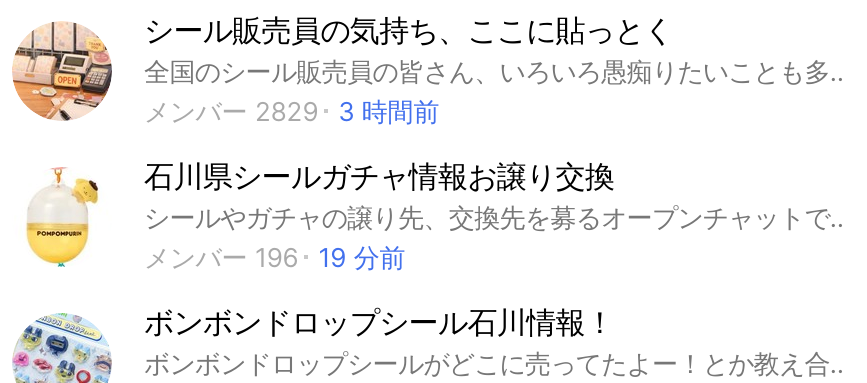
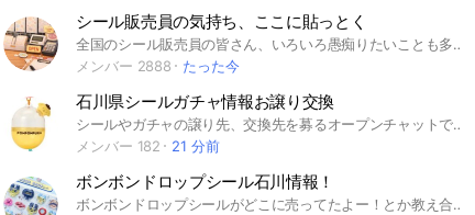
- メンバー 2829
- 3 時間前
+ メンバー 2888
+ たった今

- メンバー 196
+ メンバー 182

- 19 分前
+ 21 分前
